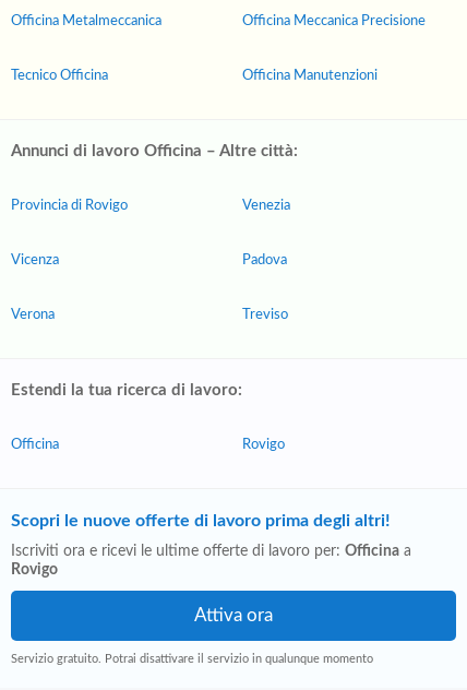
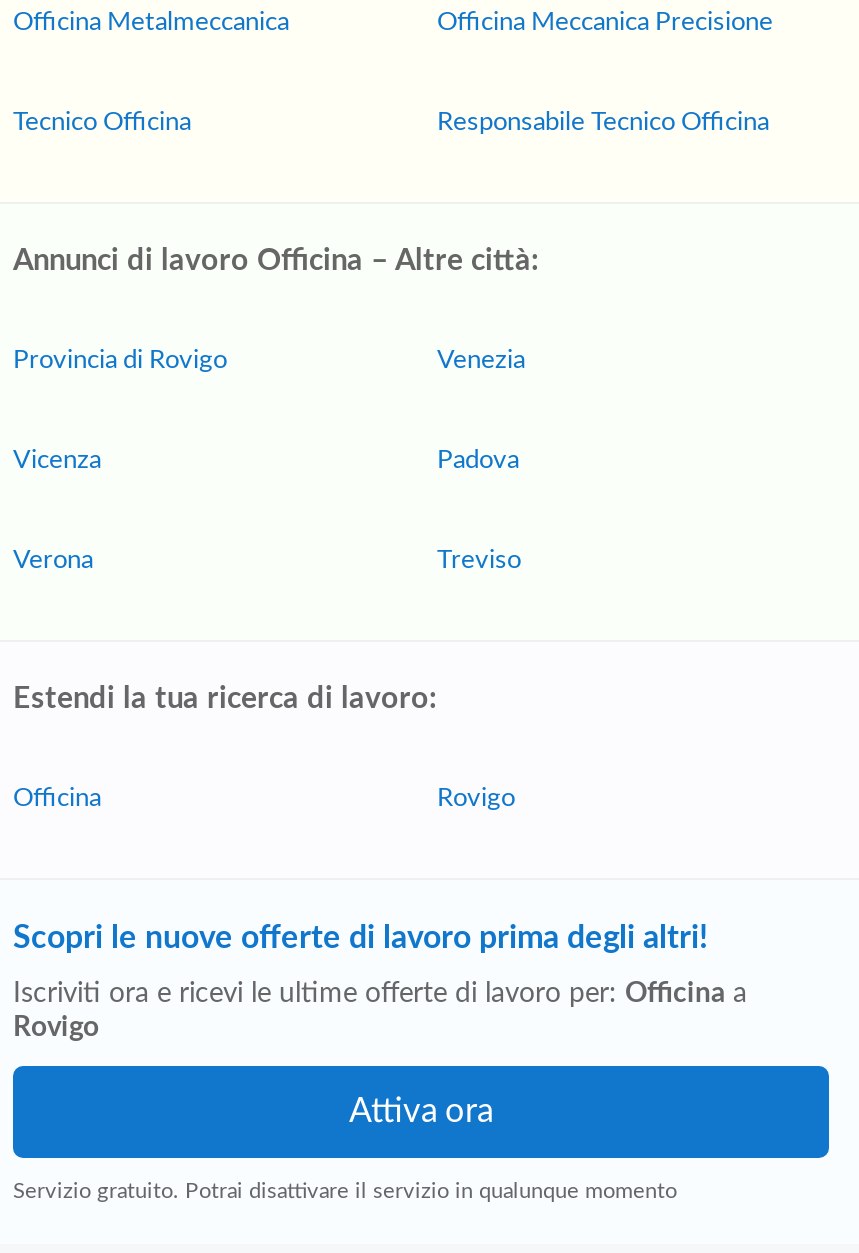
- Officina Manutenzioni
+ Responsabile Tecnico Officina
